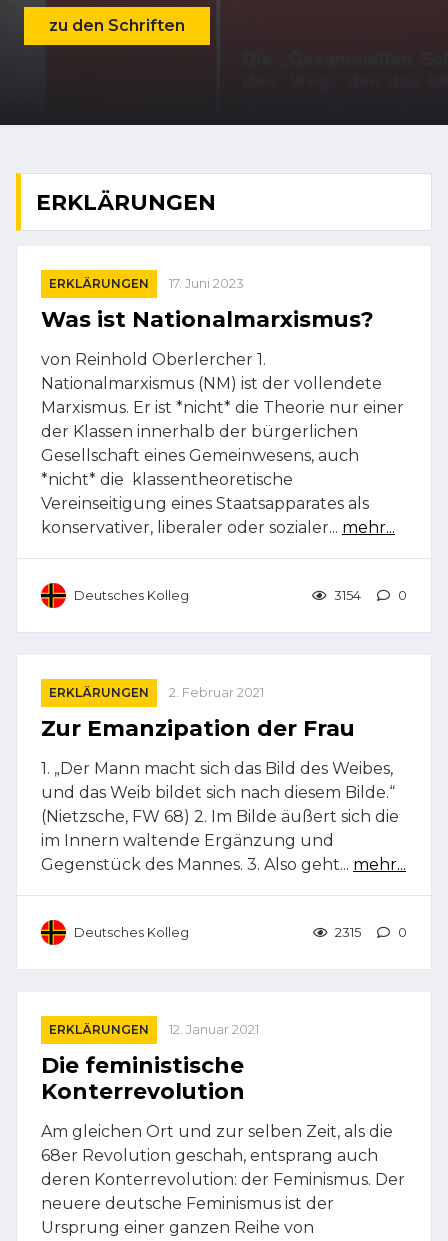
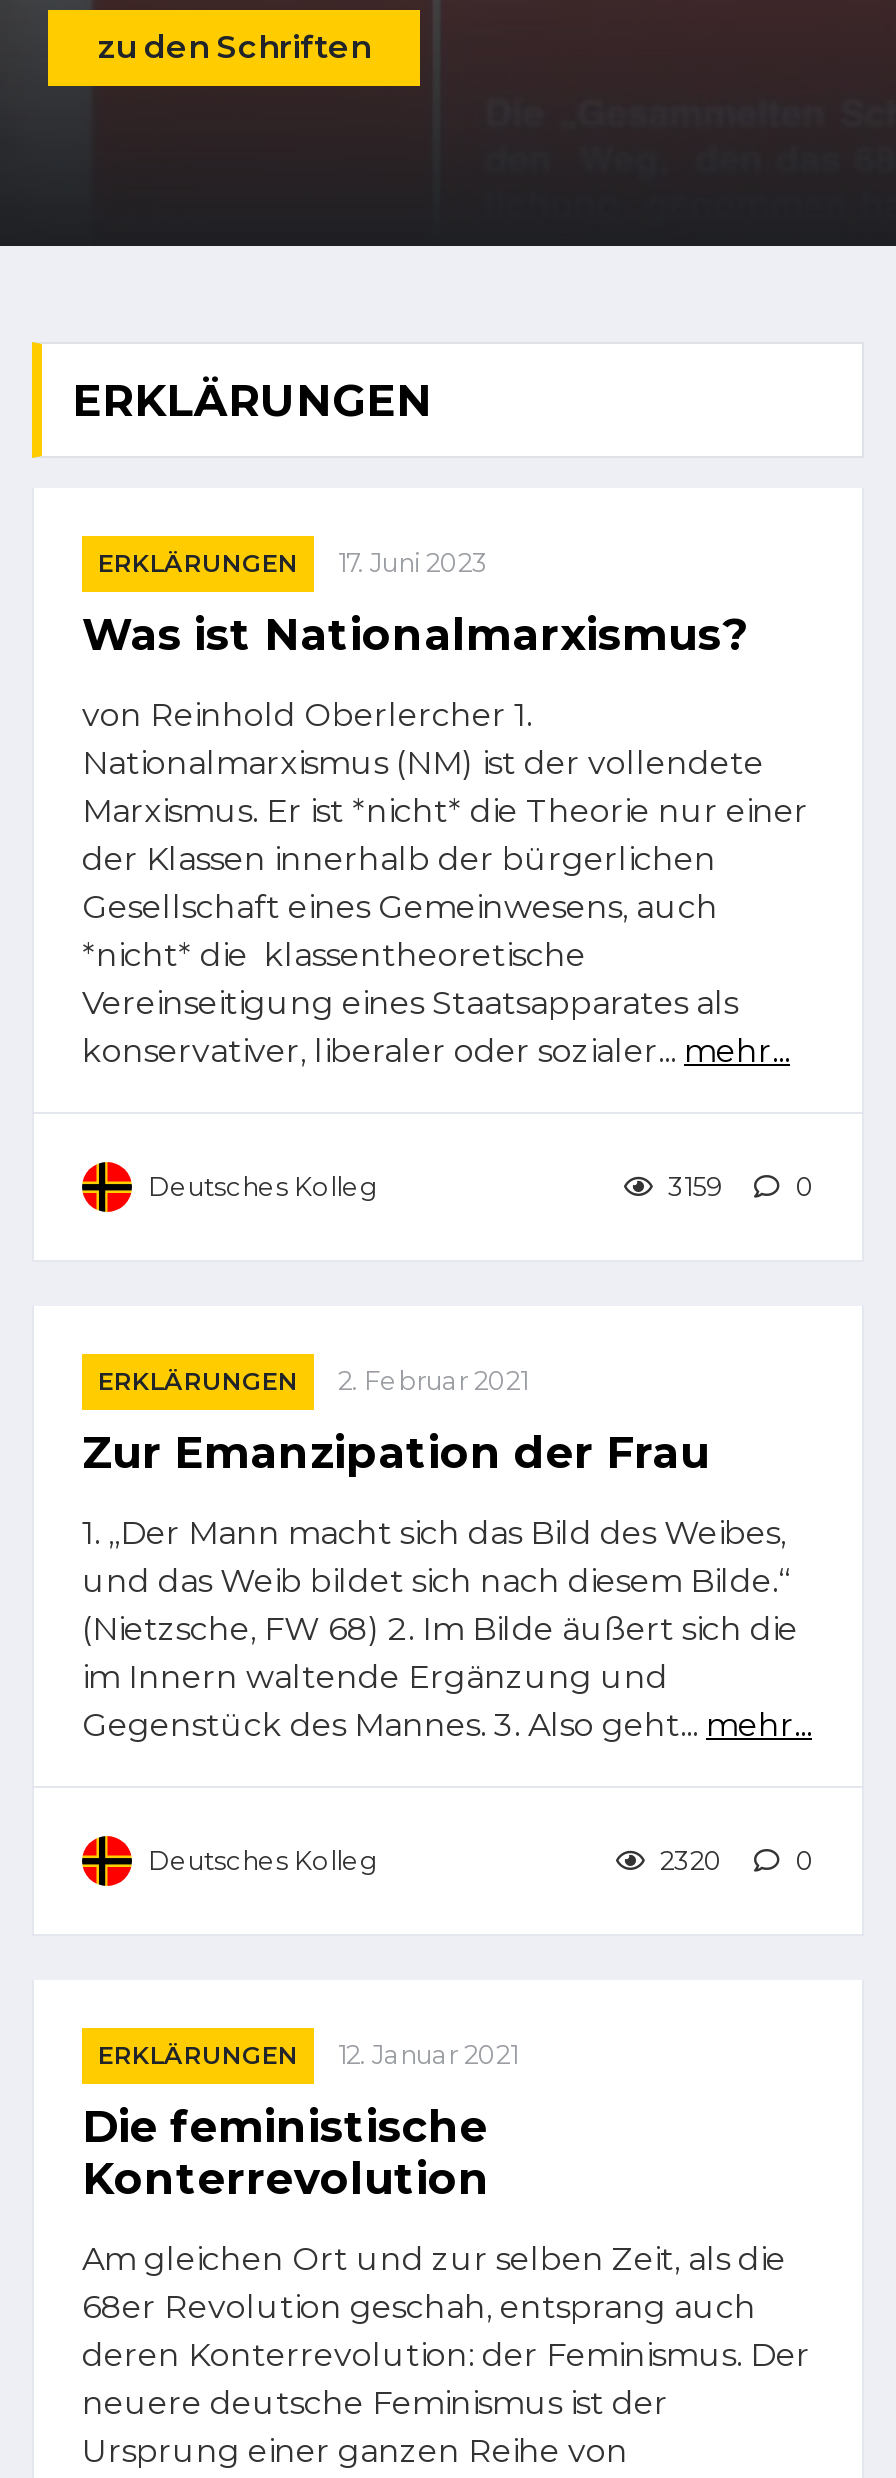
- 3154
+ 3159

- 2315
+ 2320
